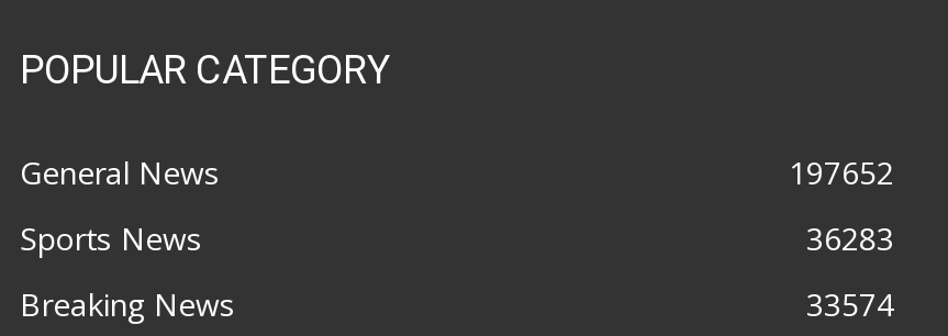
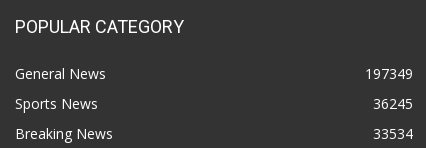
- 197652
+ 197349

- 36283
+ 36245

- 33574
+ 33534
